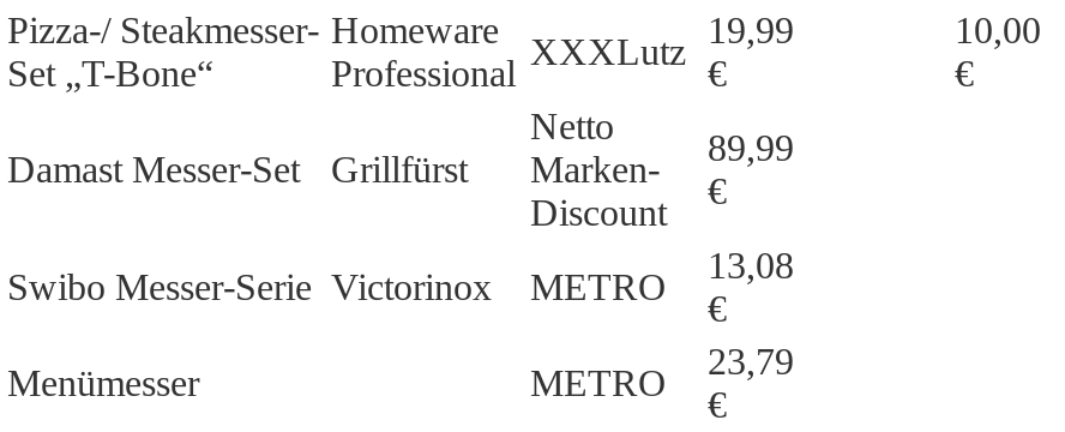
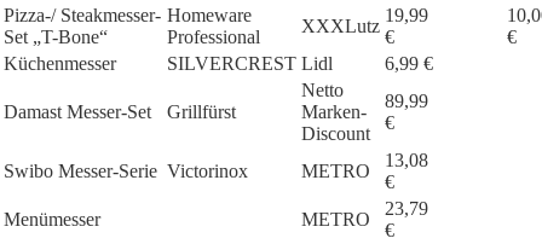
+ Küchenmesser
+ SILVERCREST Lidl
+ 6,99 €
